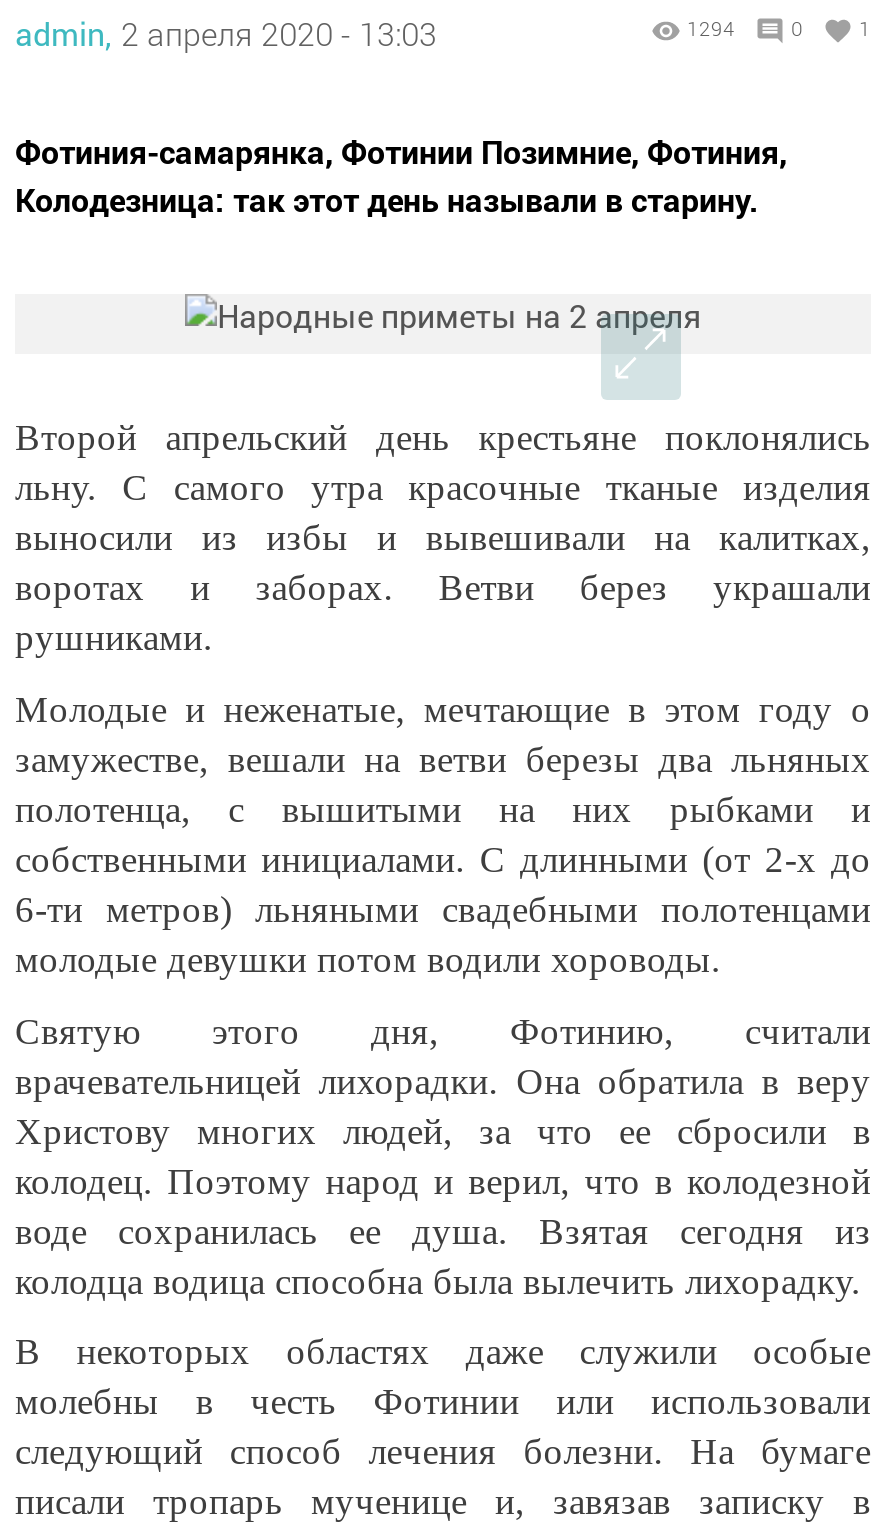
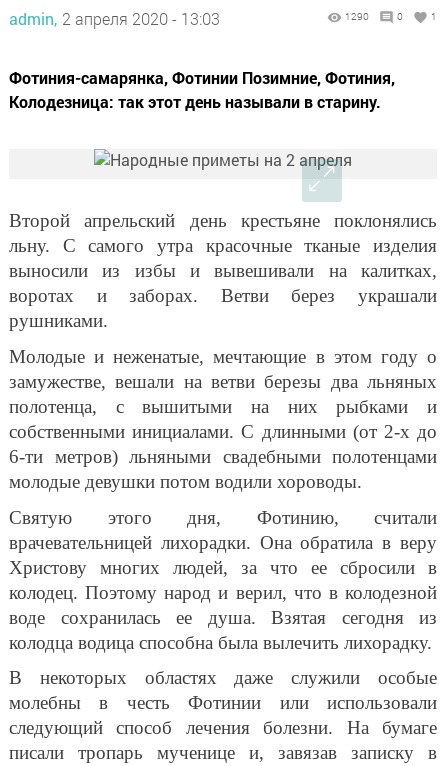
- 1294
+ 1290
